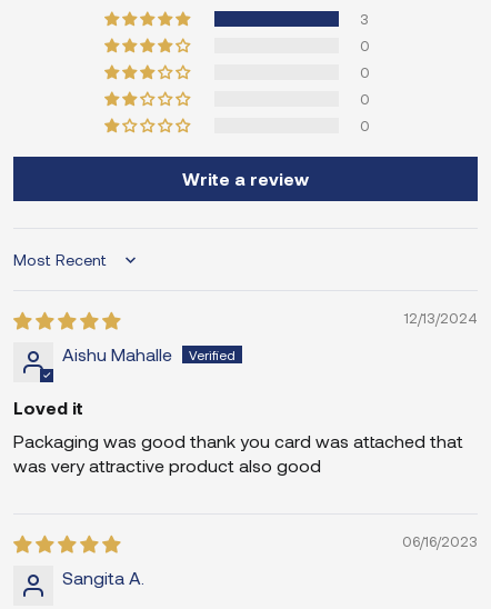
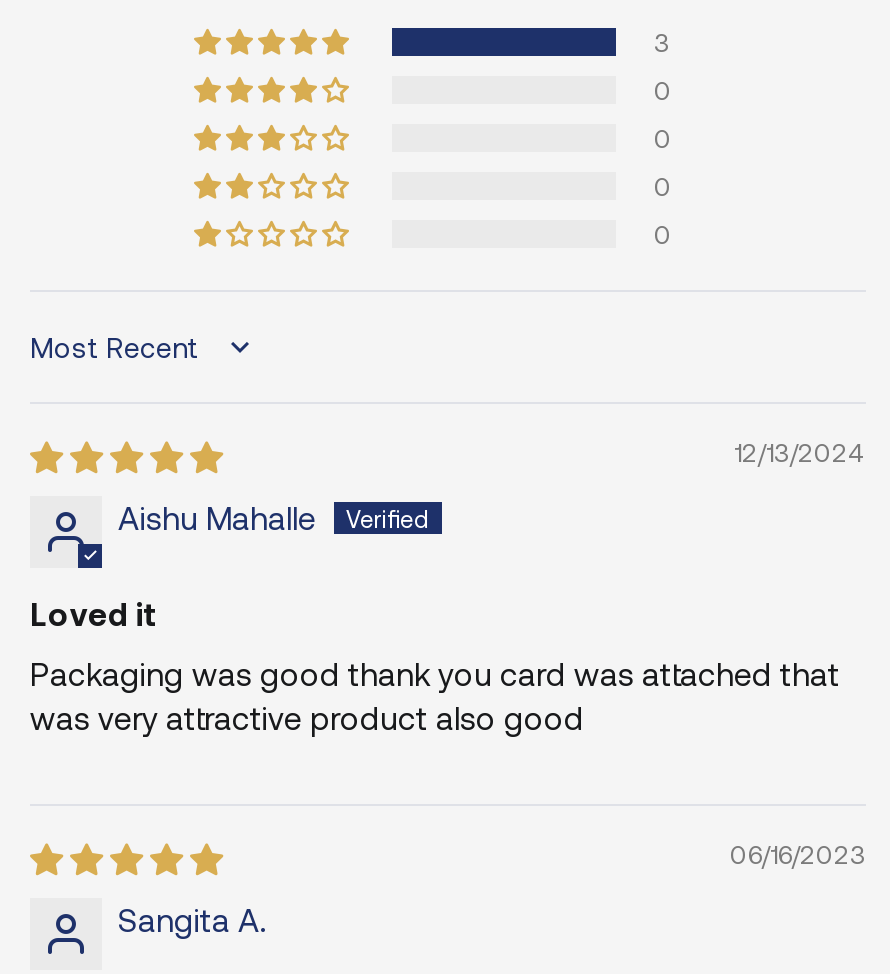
- Write a review
